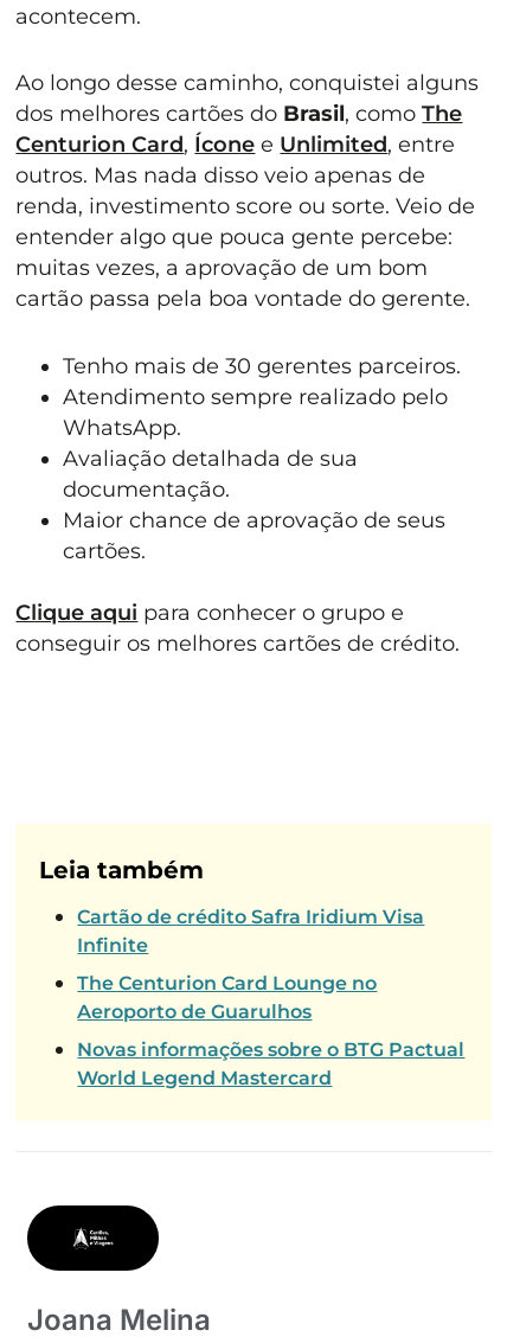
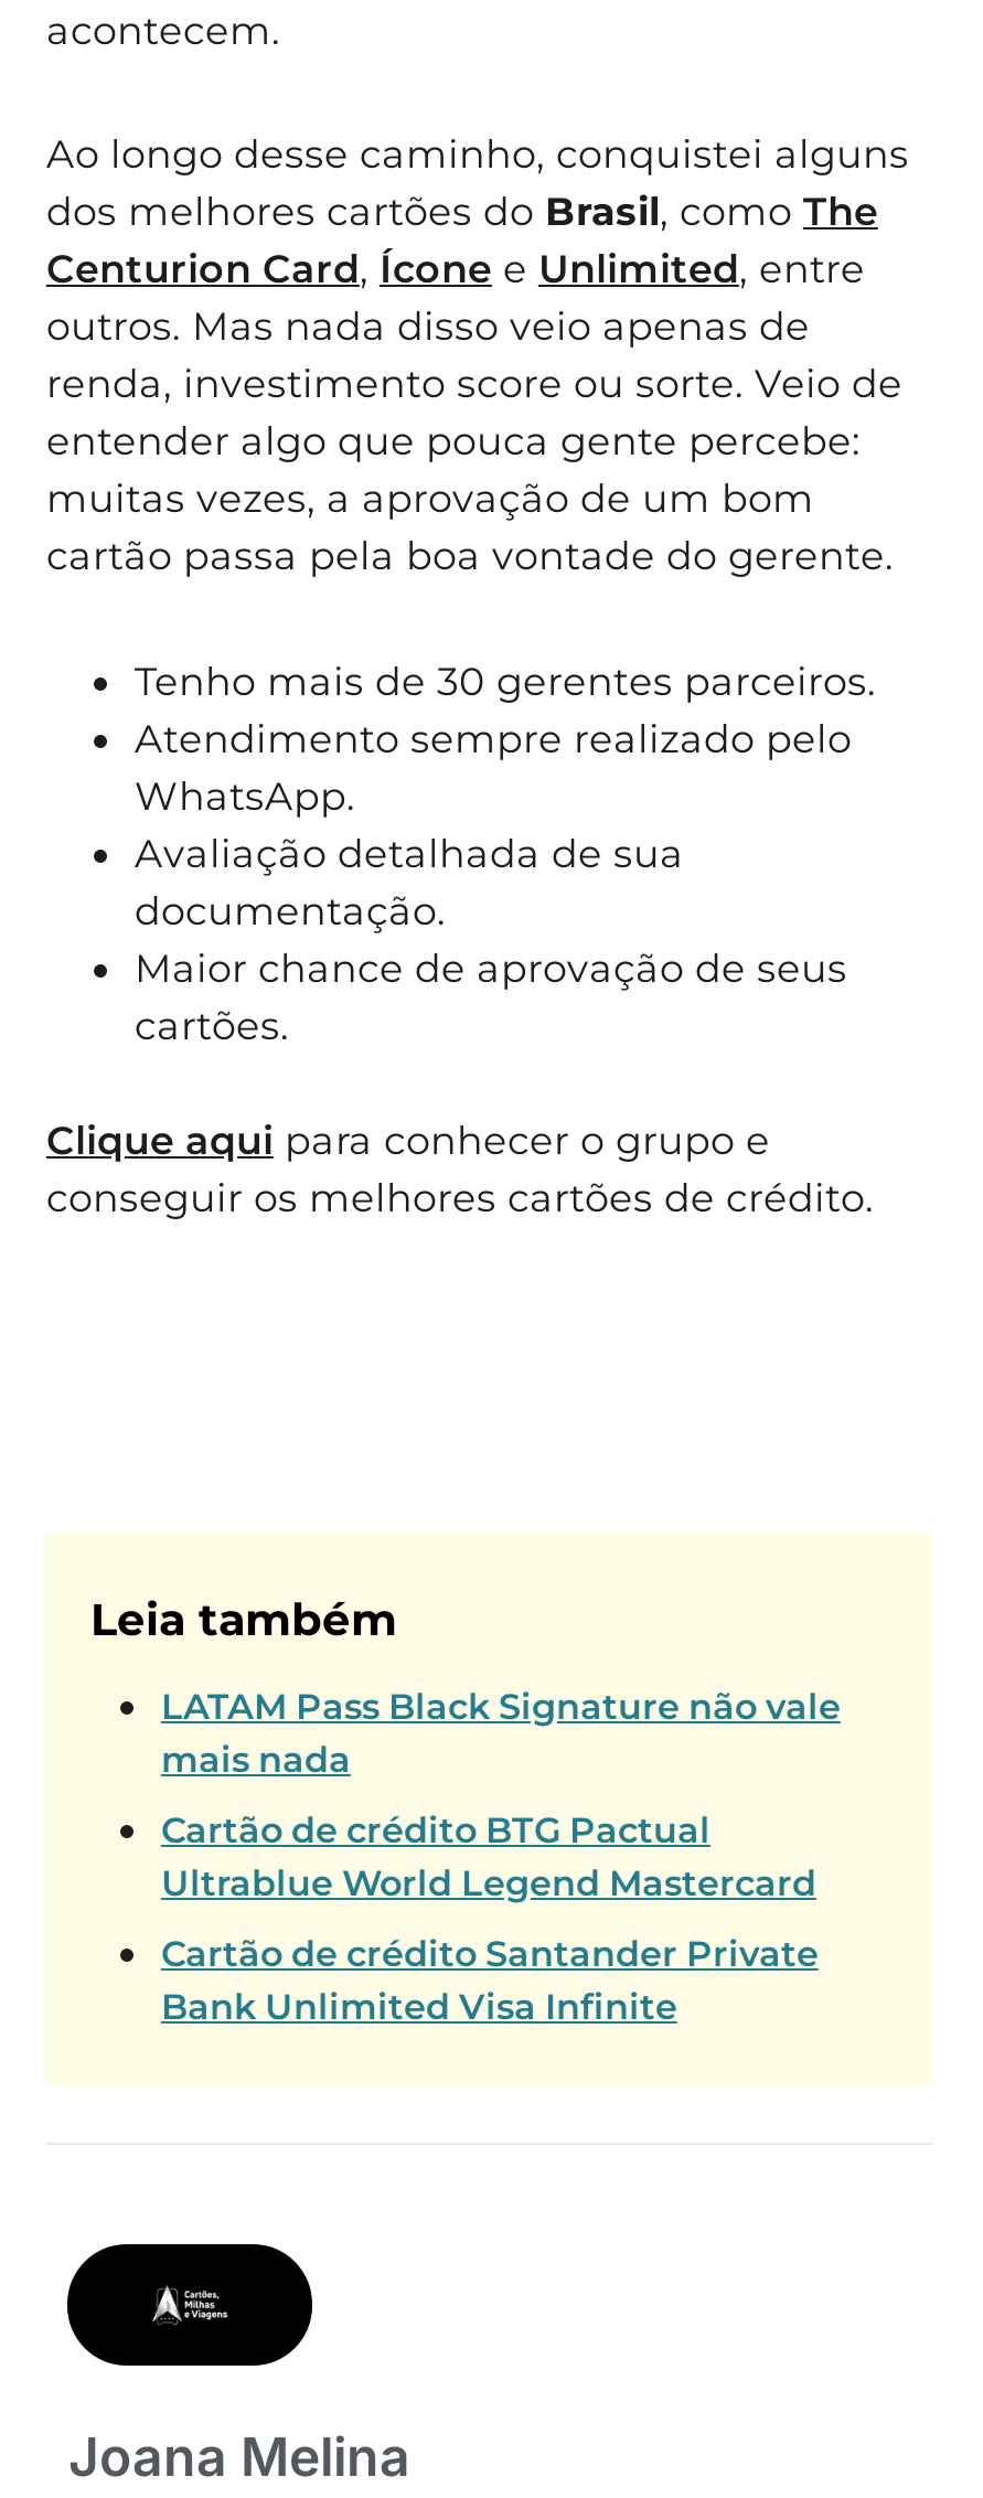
- Cartão de crédito Safra Iridium Visa
- Infinite
+ LATAM Pass Black Signature não vale
+ mais nada

- The Centurion Card Lounge no
- Aeroporto de Guarulhos
+ Cartão de crédito BTG Pactual
+ Ultrablue World Legend Mastercard

- Novas informações sobre o BTG Pactual
- World Legend Mastercard
+ Cartão de crédito Santander Private
+ Bank Unlimited Visa Infinite
